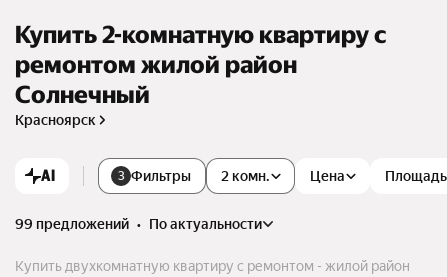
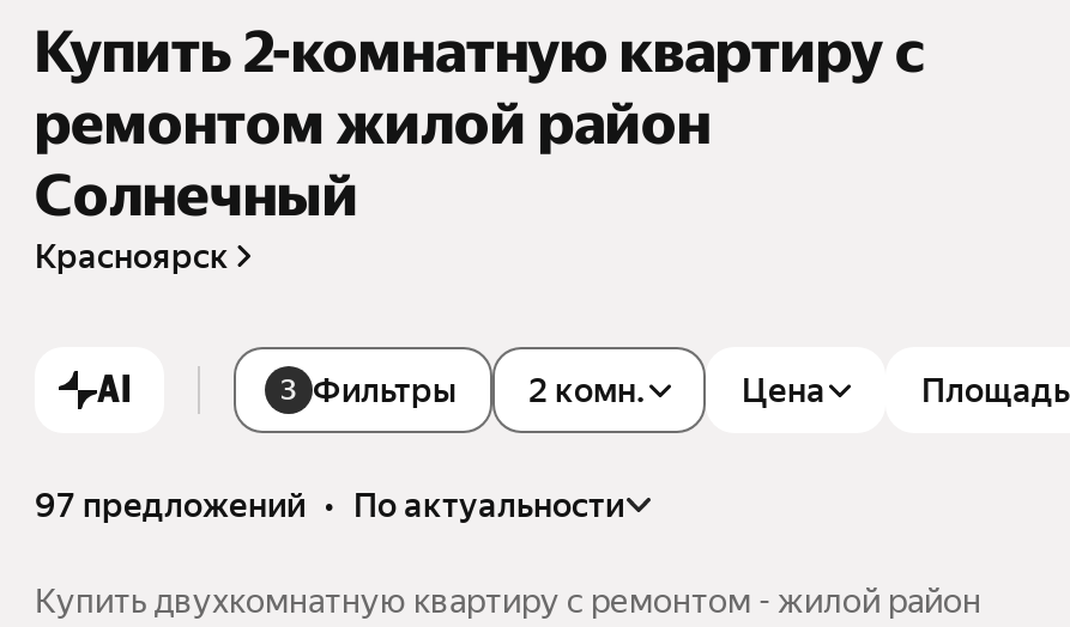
- 99 предложений • по актуальности
+ 97 предложений • по актуальности
